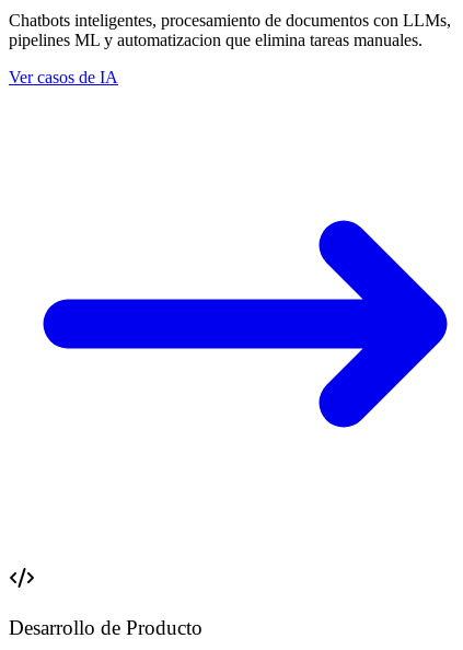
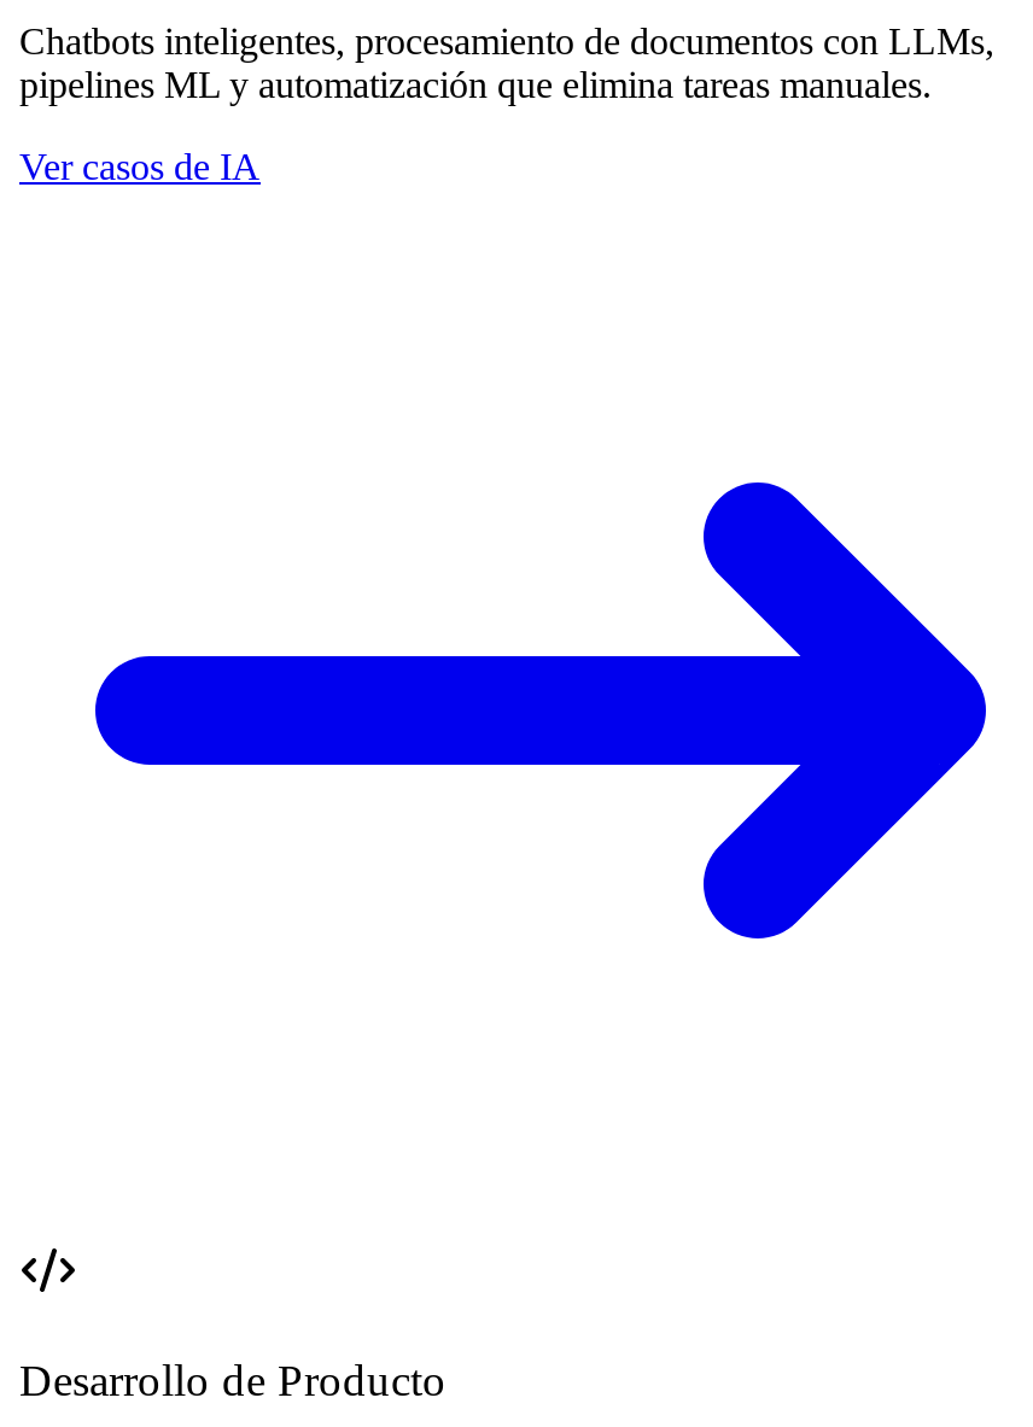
- pipelines ML y automatizacion que elimina tareas manuales.
+ pipelines ML y automatización que elimina tareas manuales.
